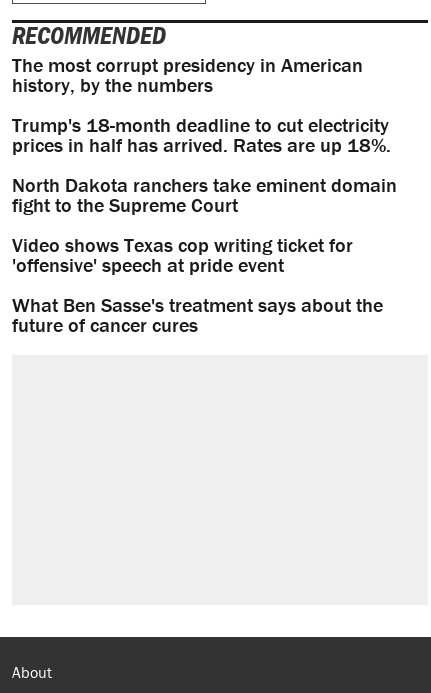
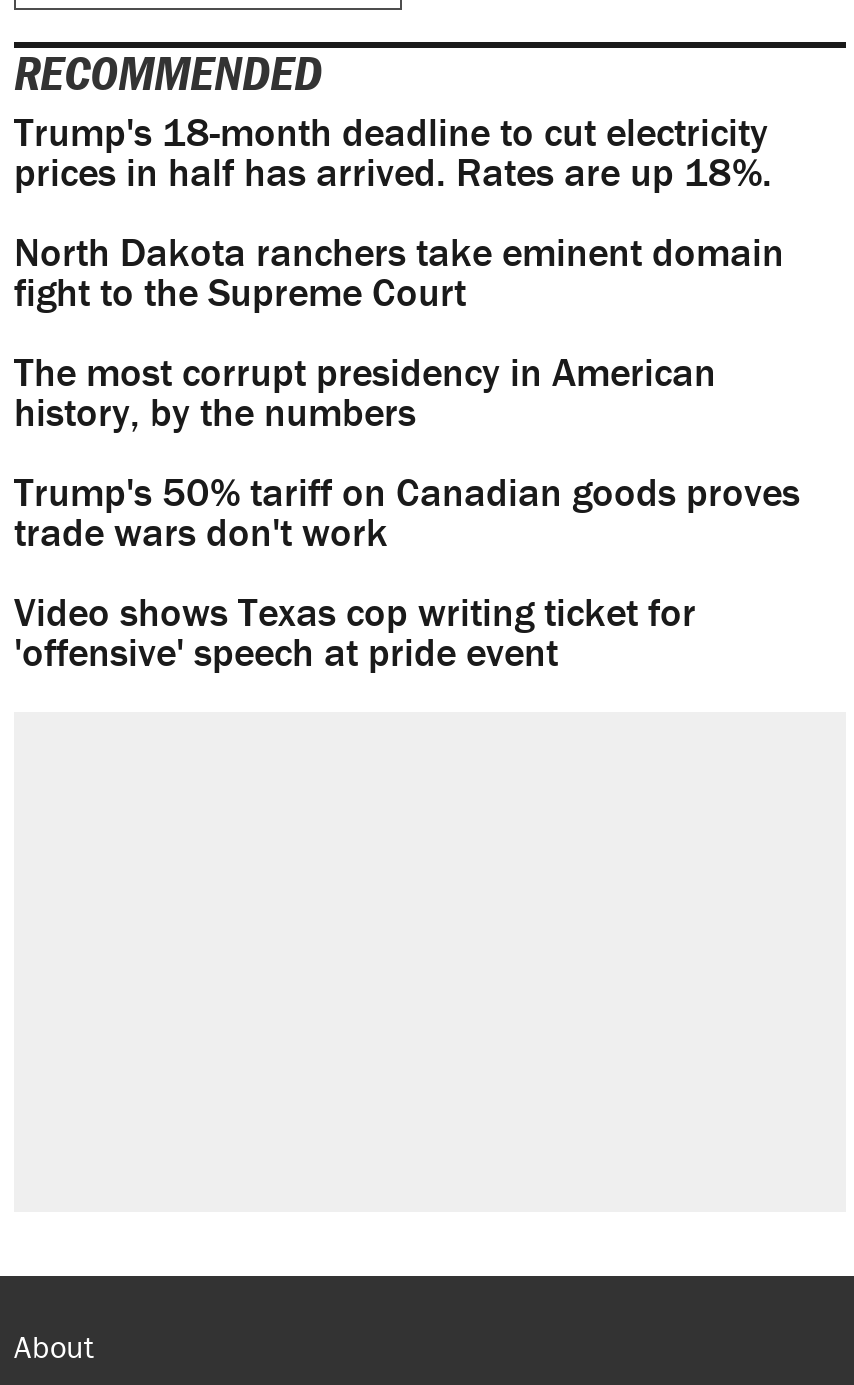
moved down: The most corrupt presidency in American | history, by the numbers

moved up: Trump's 18-month deadline to cut electricity | prices in half has arrived. Rates are up 18%. | North Dakota ranchers take eminent domain | fight to the Supreme Court

+ Trump's 50% tariff on Canadian goods proves
+ trade wars don't work

moved down: Video shows Texas cop writing ticket for | 'offensive' speech at pride event

- What Ben Sasse's treatment says about the
- future of cancer cures
